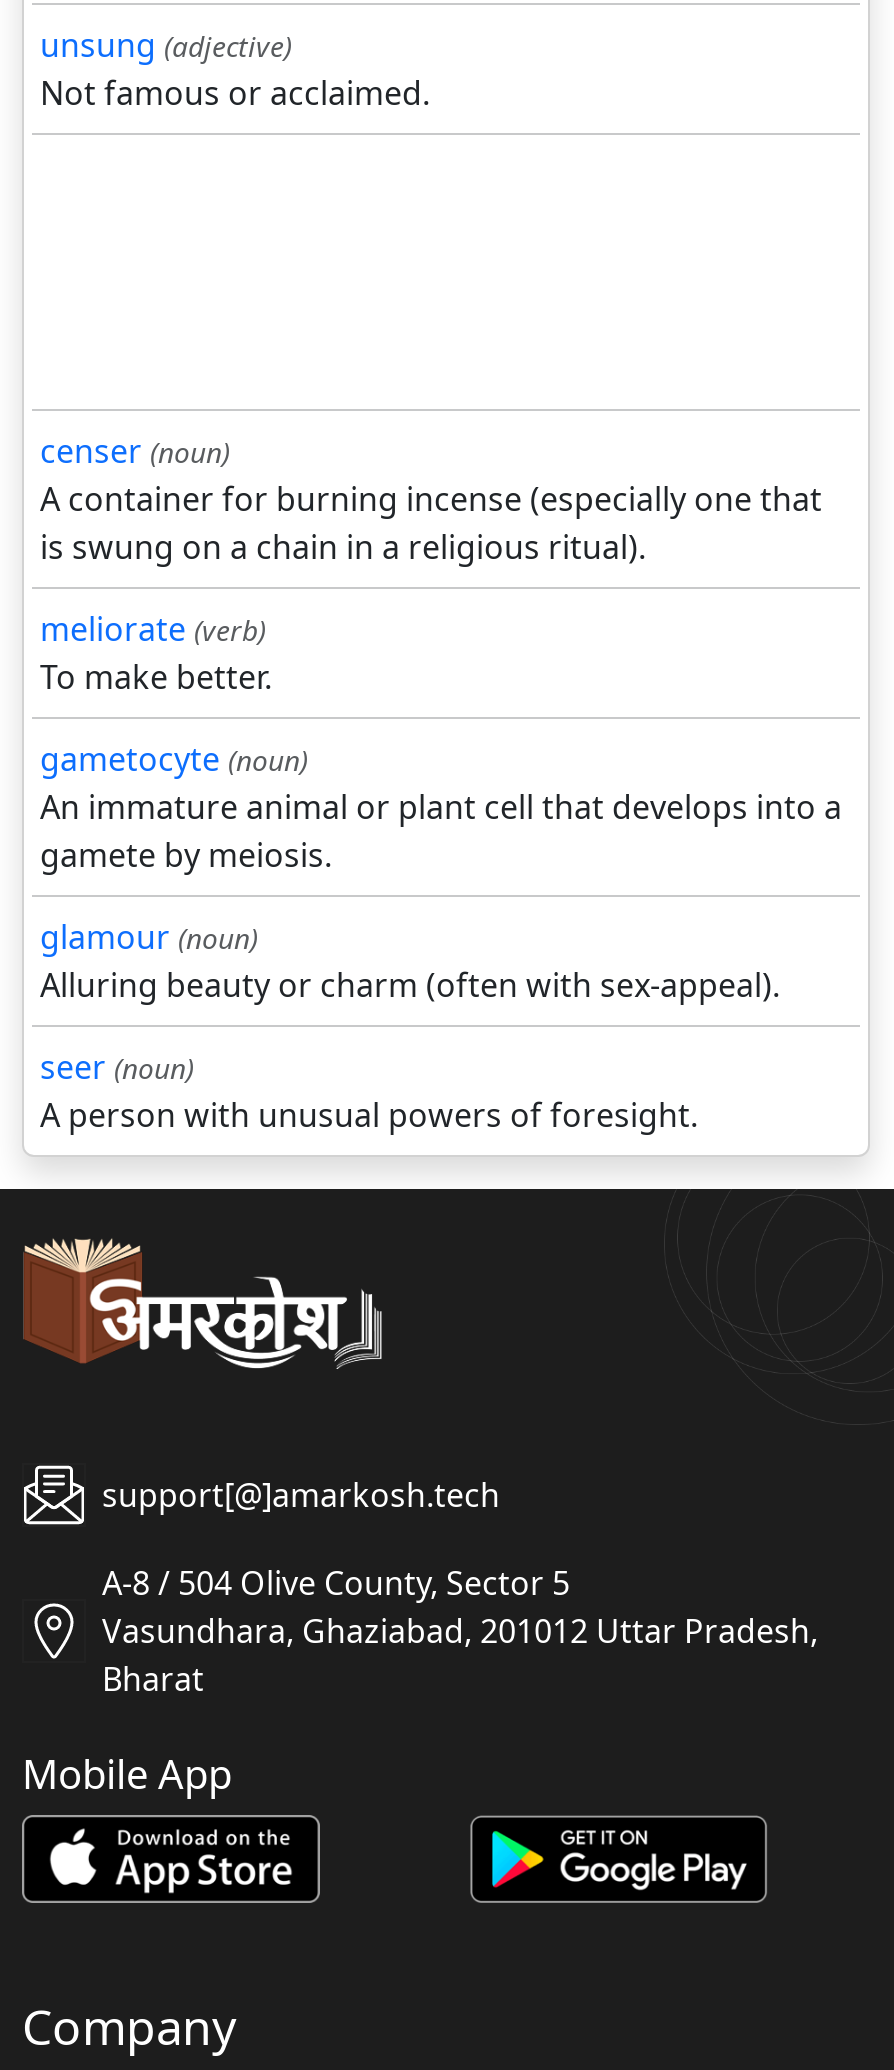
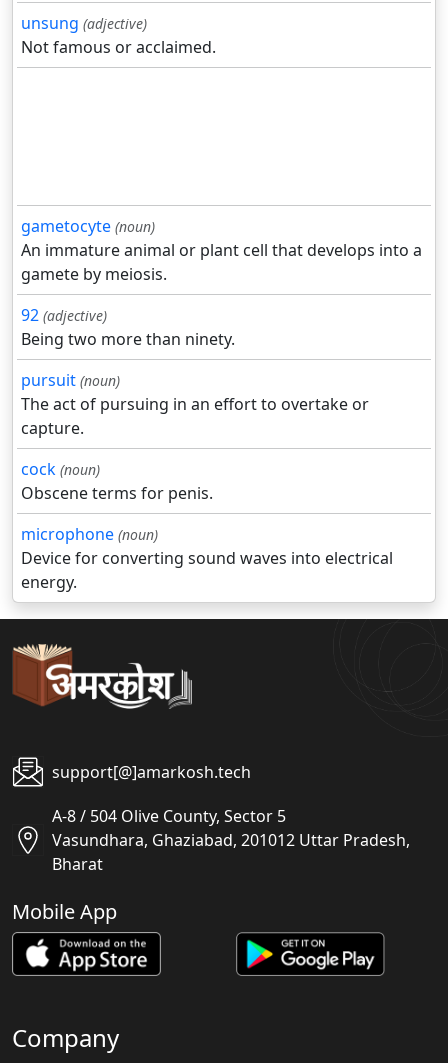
- censer (noun)
- A container for burning incense (especially one that
- is swung on a chain in a religious ritual).
- meliorate (verb)
- To make better.

moved up: gametocyte (noun) | An immature animal or plant cell that develops into a | gamete by meiosis.

- glamour (noun)
- Alluring beauty or charm (often with sex-appeal).
- seer (noun)
- A person with unusual powers of foresight.
+ 92 (adjective)
+ Being two more than ninety.
+ pursuit (noun)
+ The act of pursuing in an effort to overtake or
+ capture.
+ cock (noun)
+ Obscene terms for penis.
+ microphone (noun)
+ Device for converting sound waves into electrical
+ energy.
